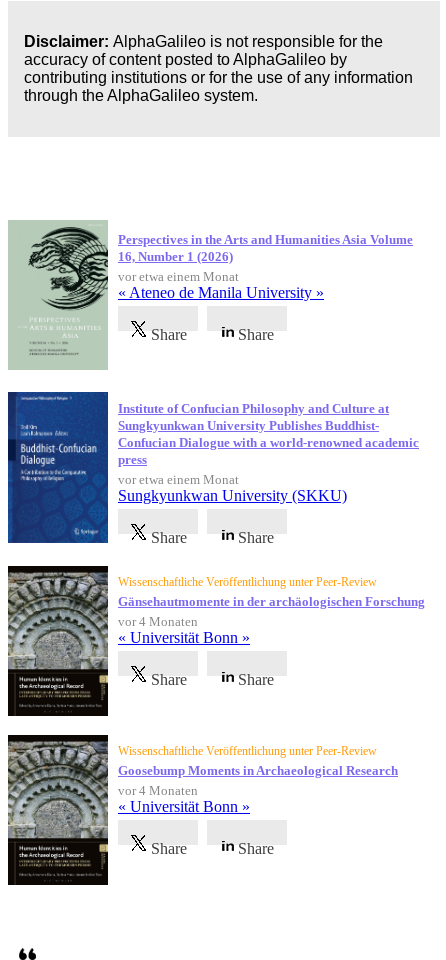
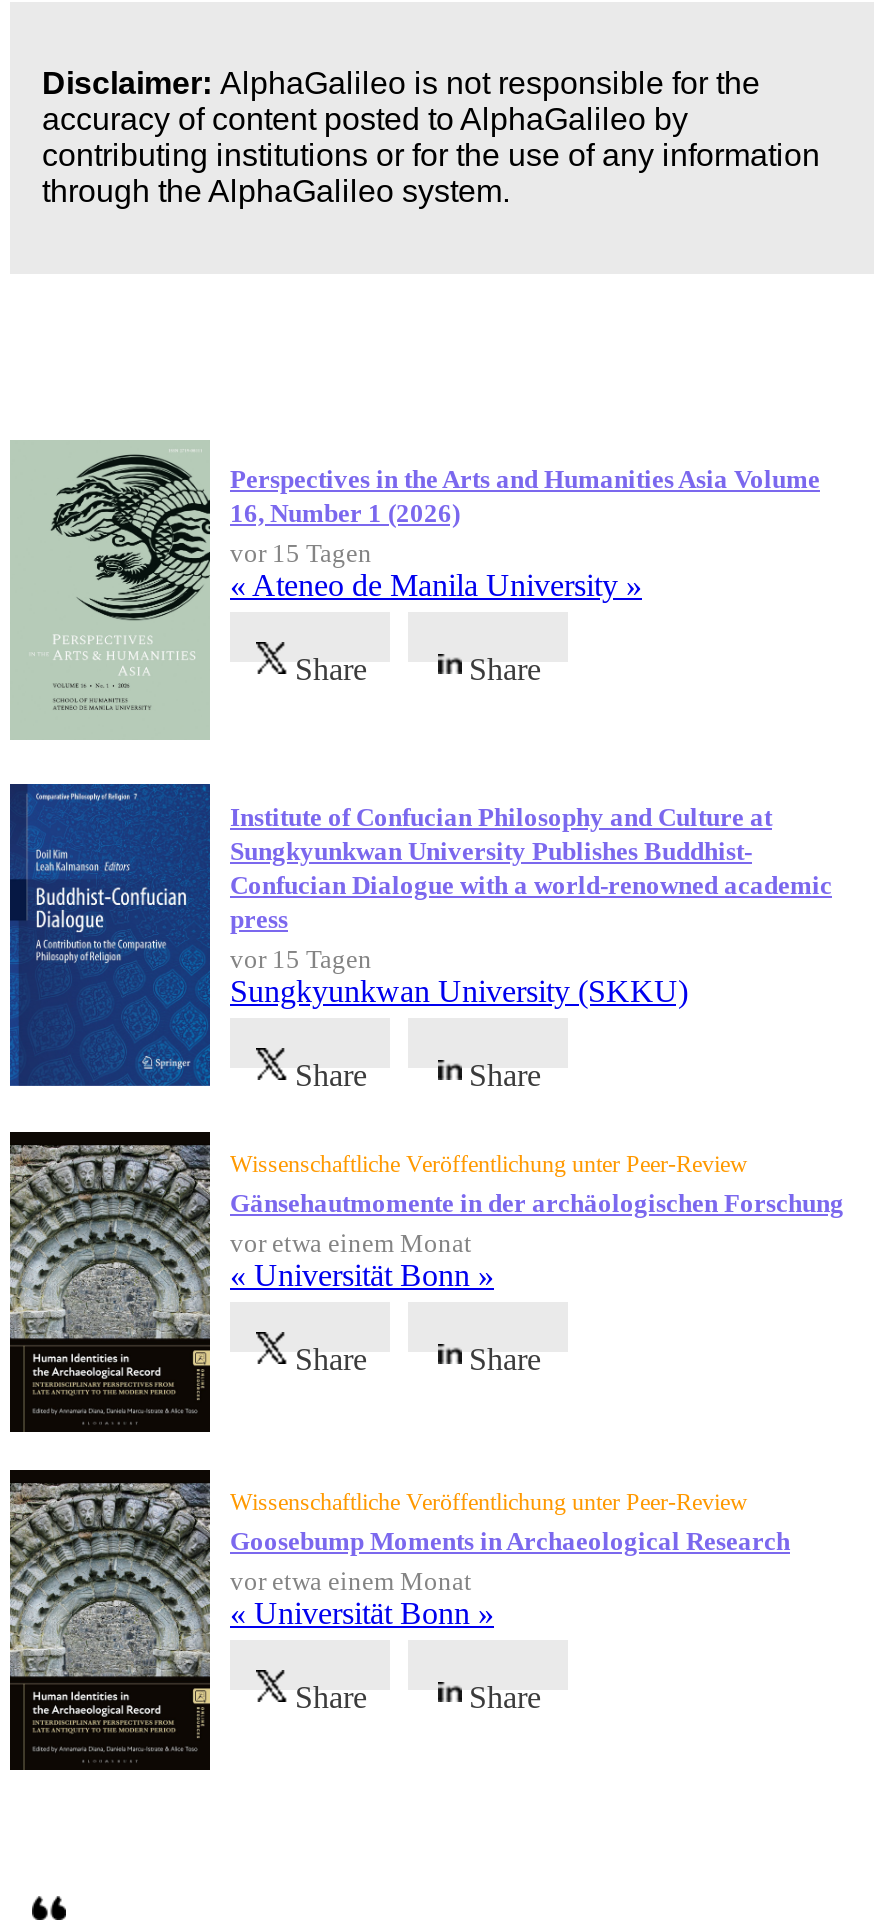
- vor etwa einem Monat
+ vor 15 Tagen

- vor etwa einem Monat
+ vor 15 Tagen

- vor 4 Monaten
+ vor etwa einem Monat

- vor 4 Monaten
+ vor etwa einem Monat
